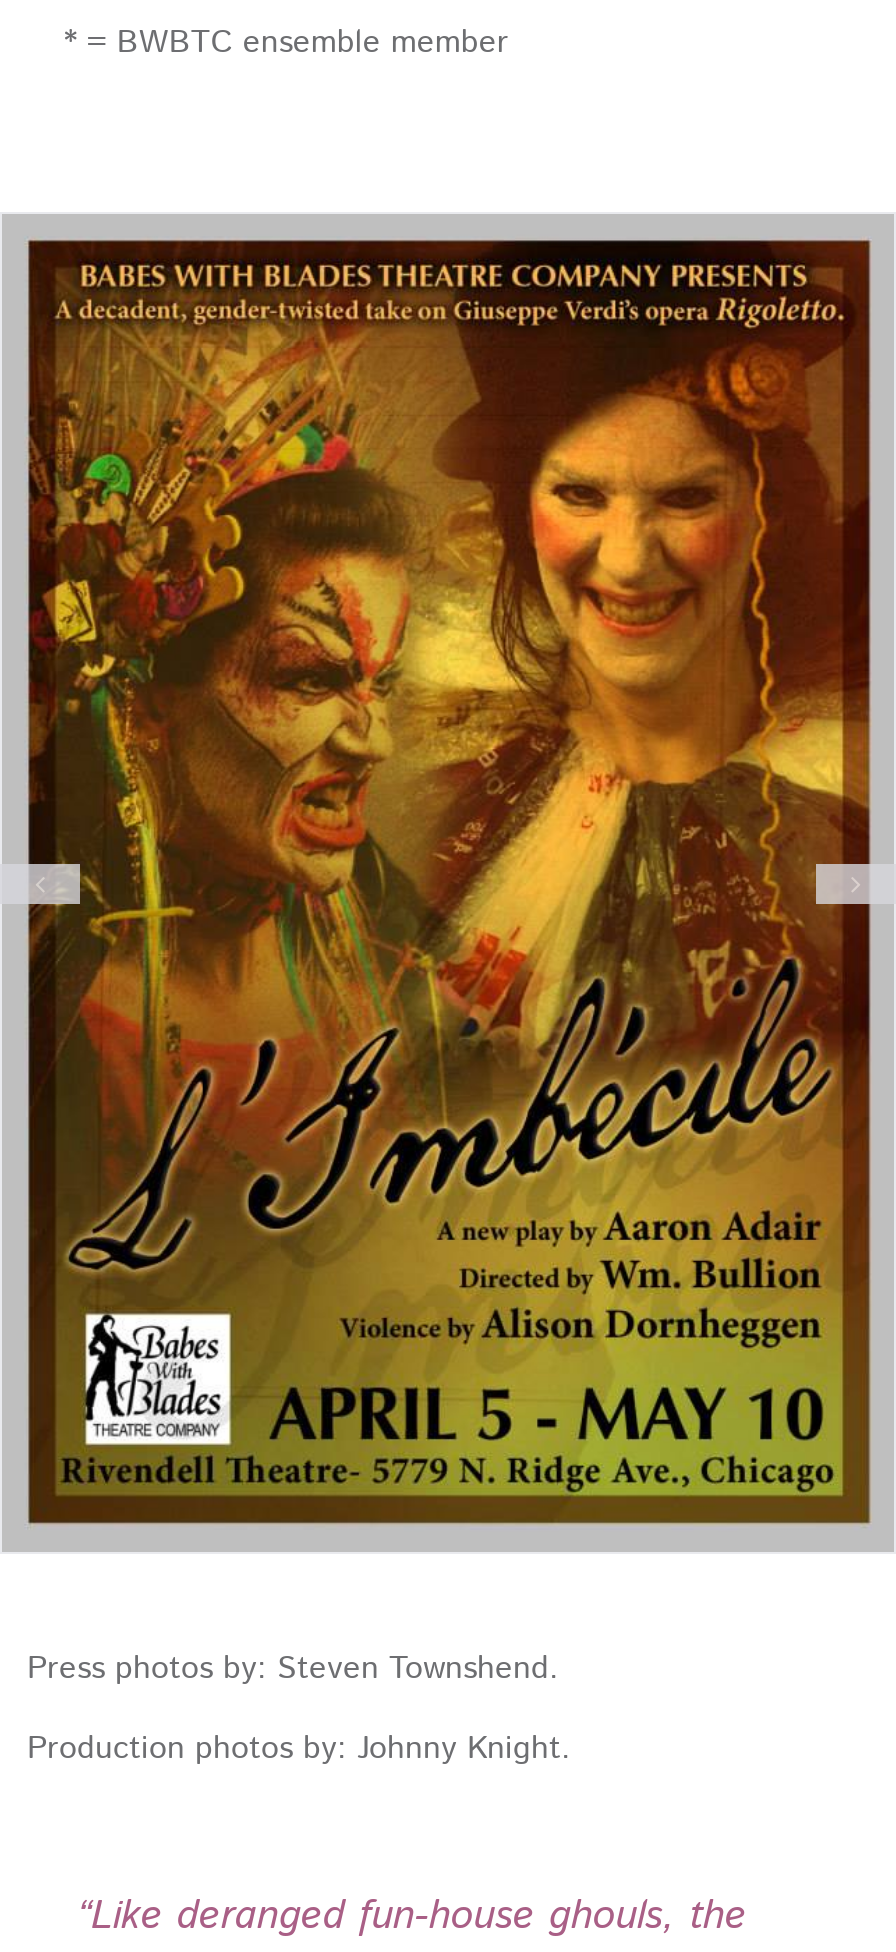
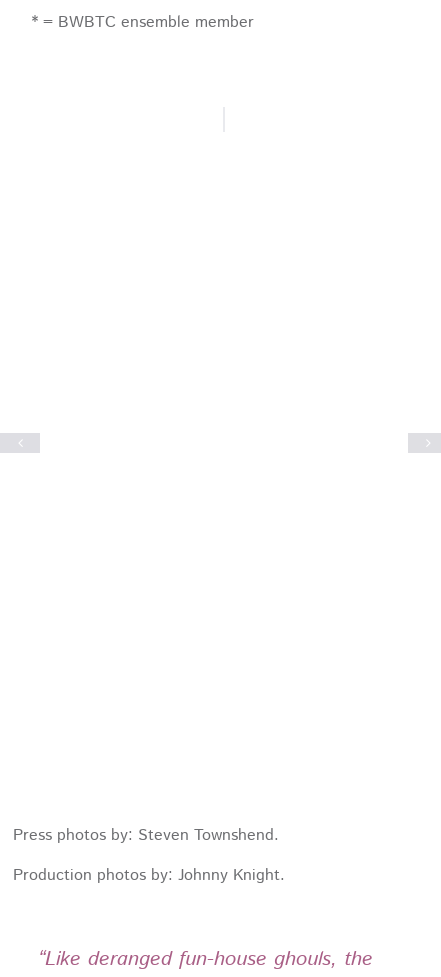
- [image]
